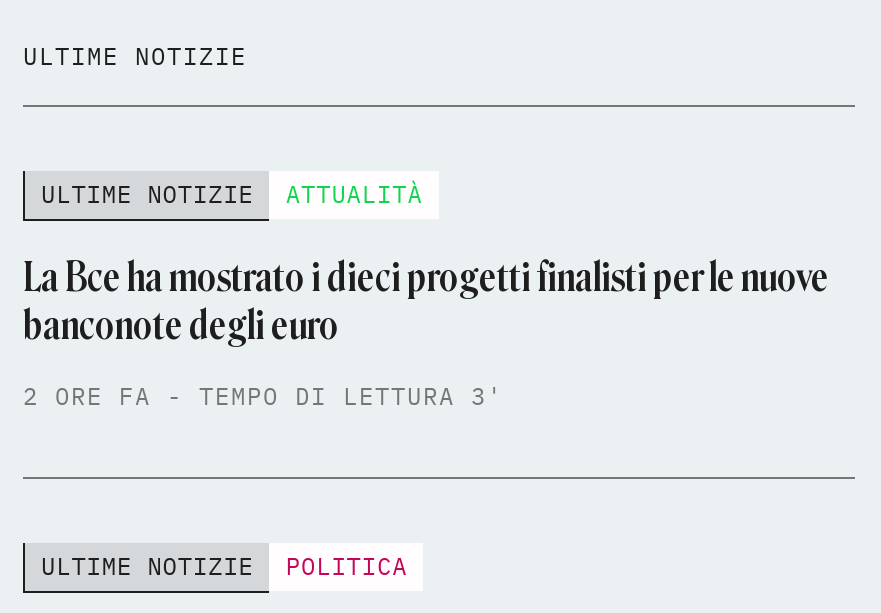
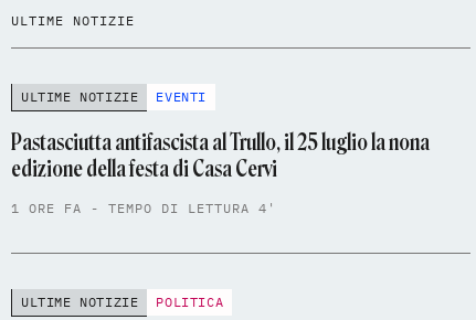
- ATTUALITÀ
+ EVENTI

- La Bce ha mostrato i dieci progetti finalisti per le nuove
- banconote degli euro
+ Pastasciutta antifascista al Trullo, il 25 luglio la nona
+ edizione della festa di Casa Cervi

- 2 ORE FA - TEMPO DI LETTURA 3'
+ 1 ORE FA - TEMPO DI LETTURA 4'
